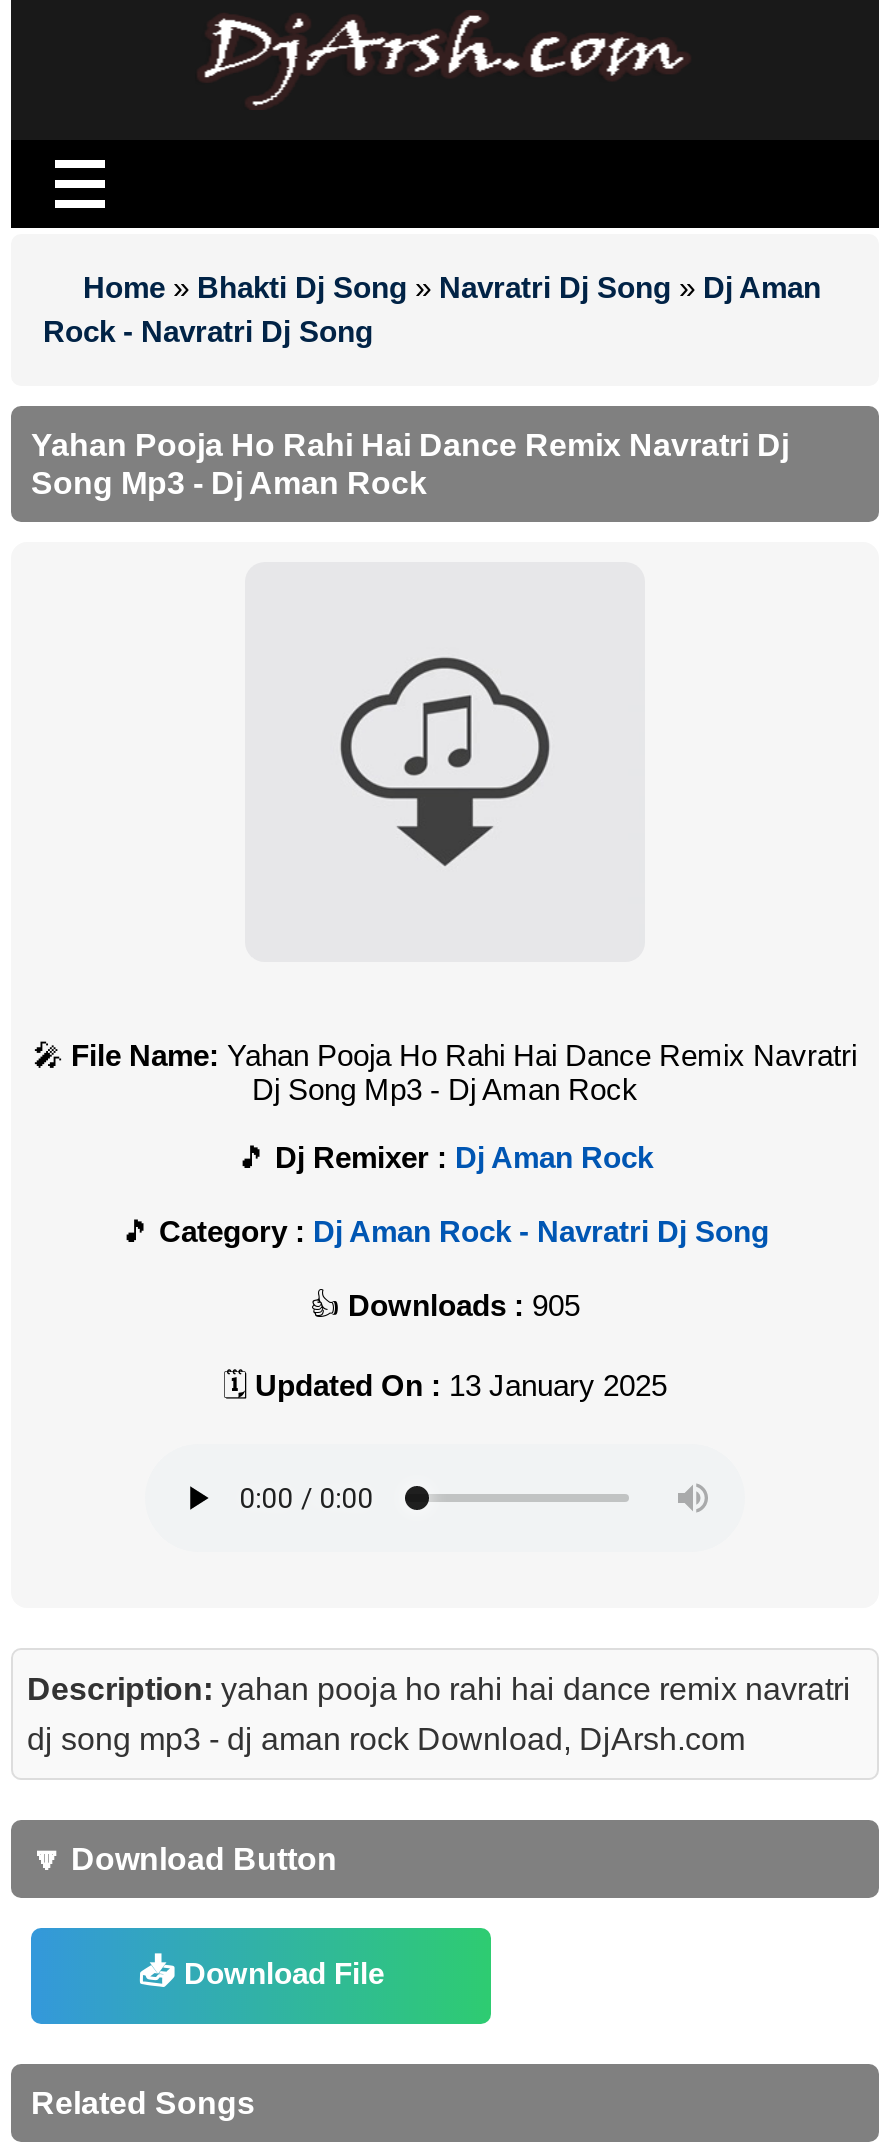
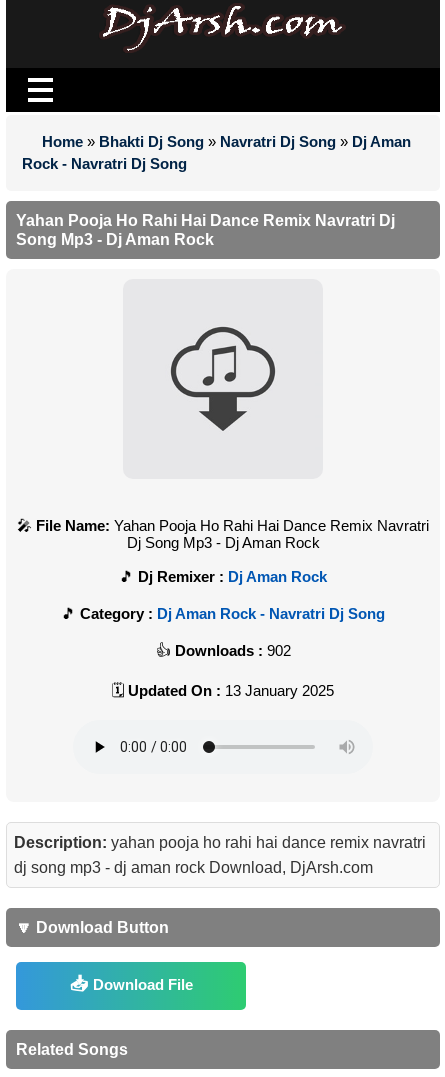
- Downloads : 905
+ Downloads : 902
